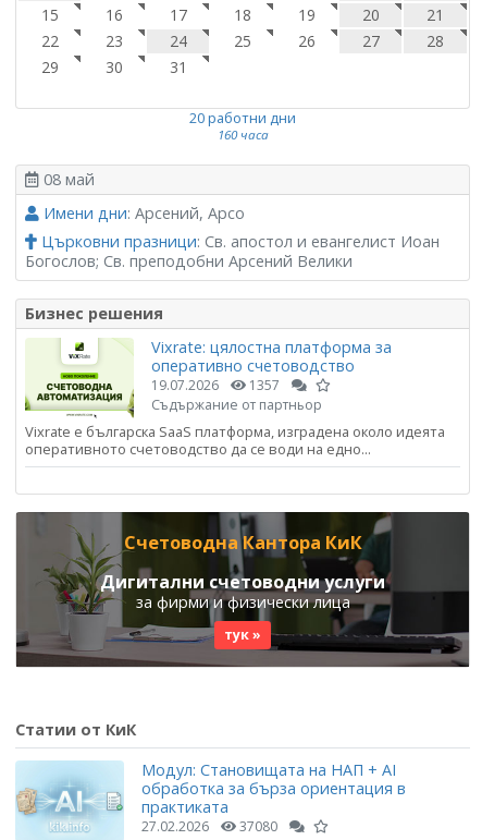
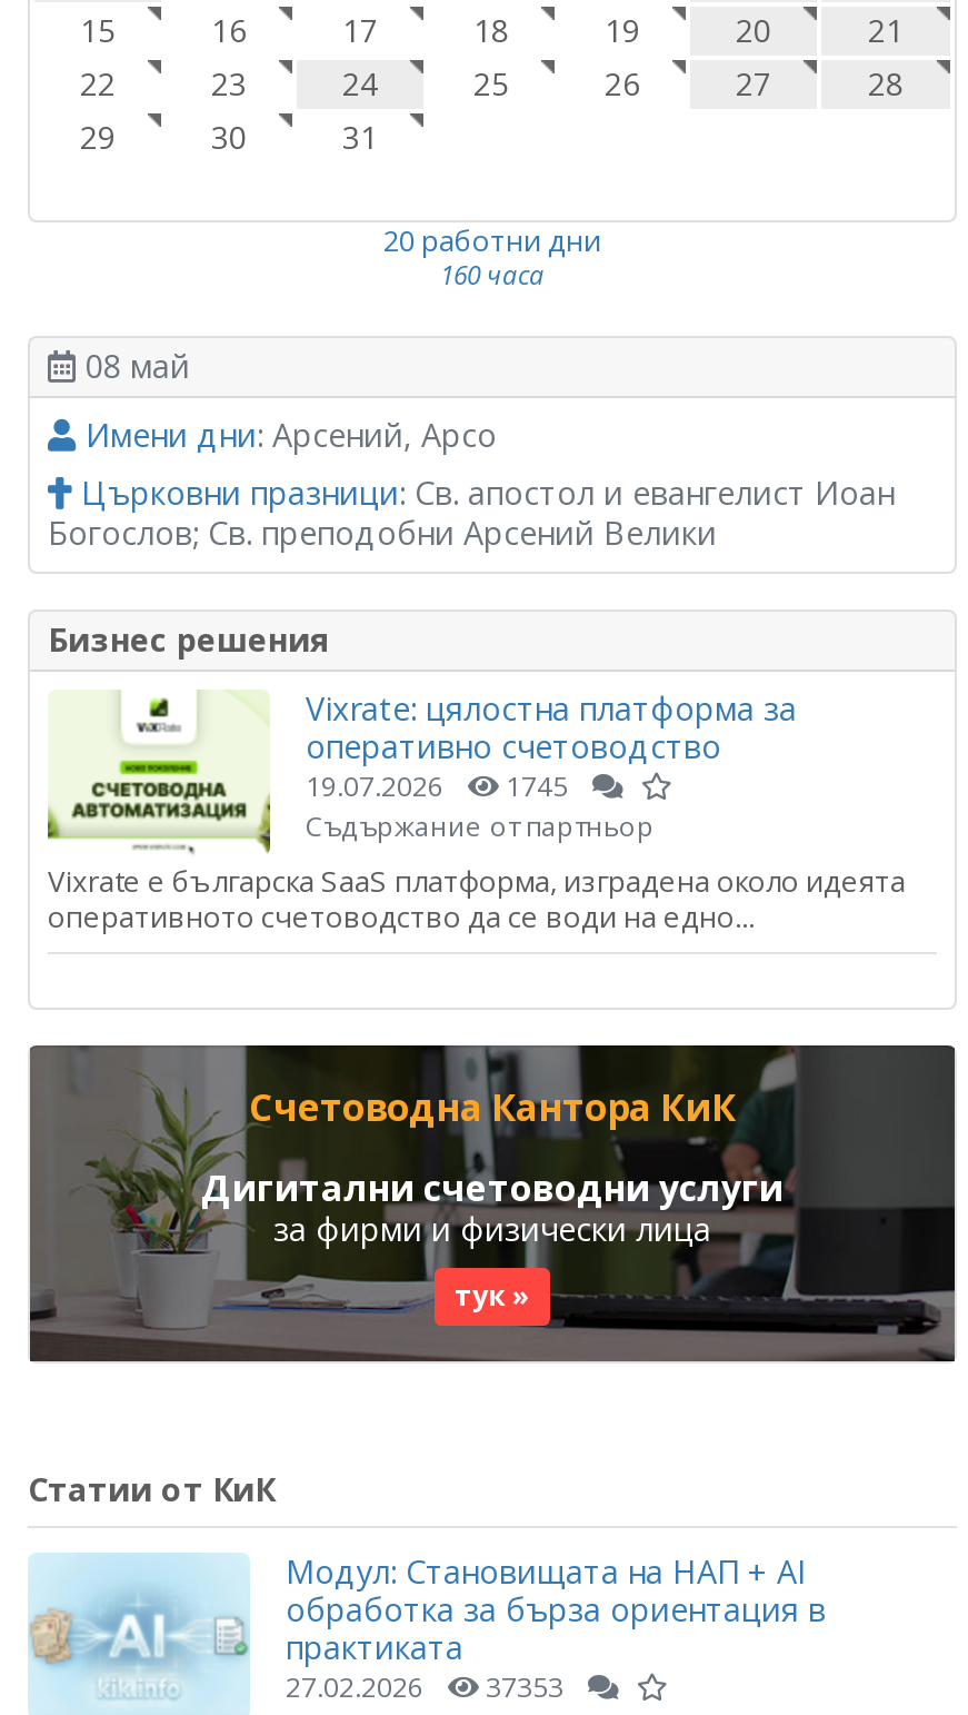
- 19.07.2026 1357
+ 19.07.2026 1745

- 27.02.2026 37080
+ 27.02.2026 37353
